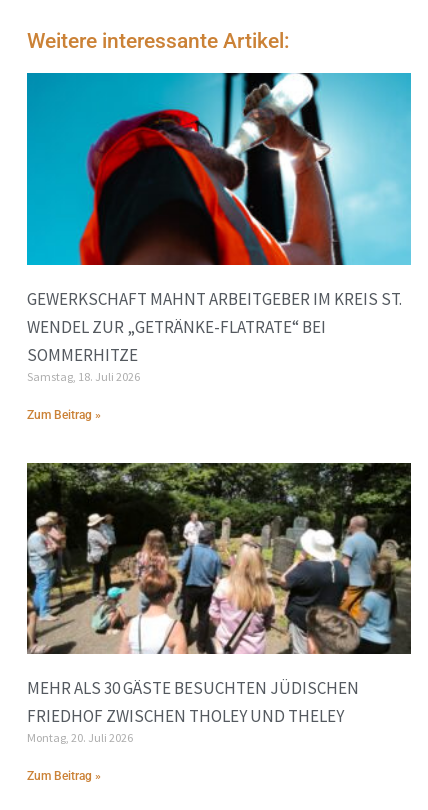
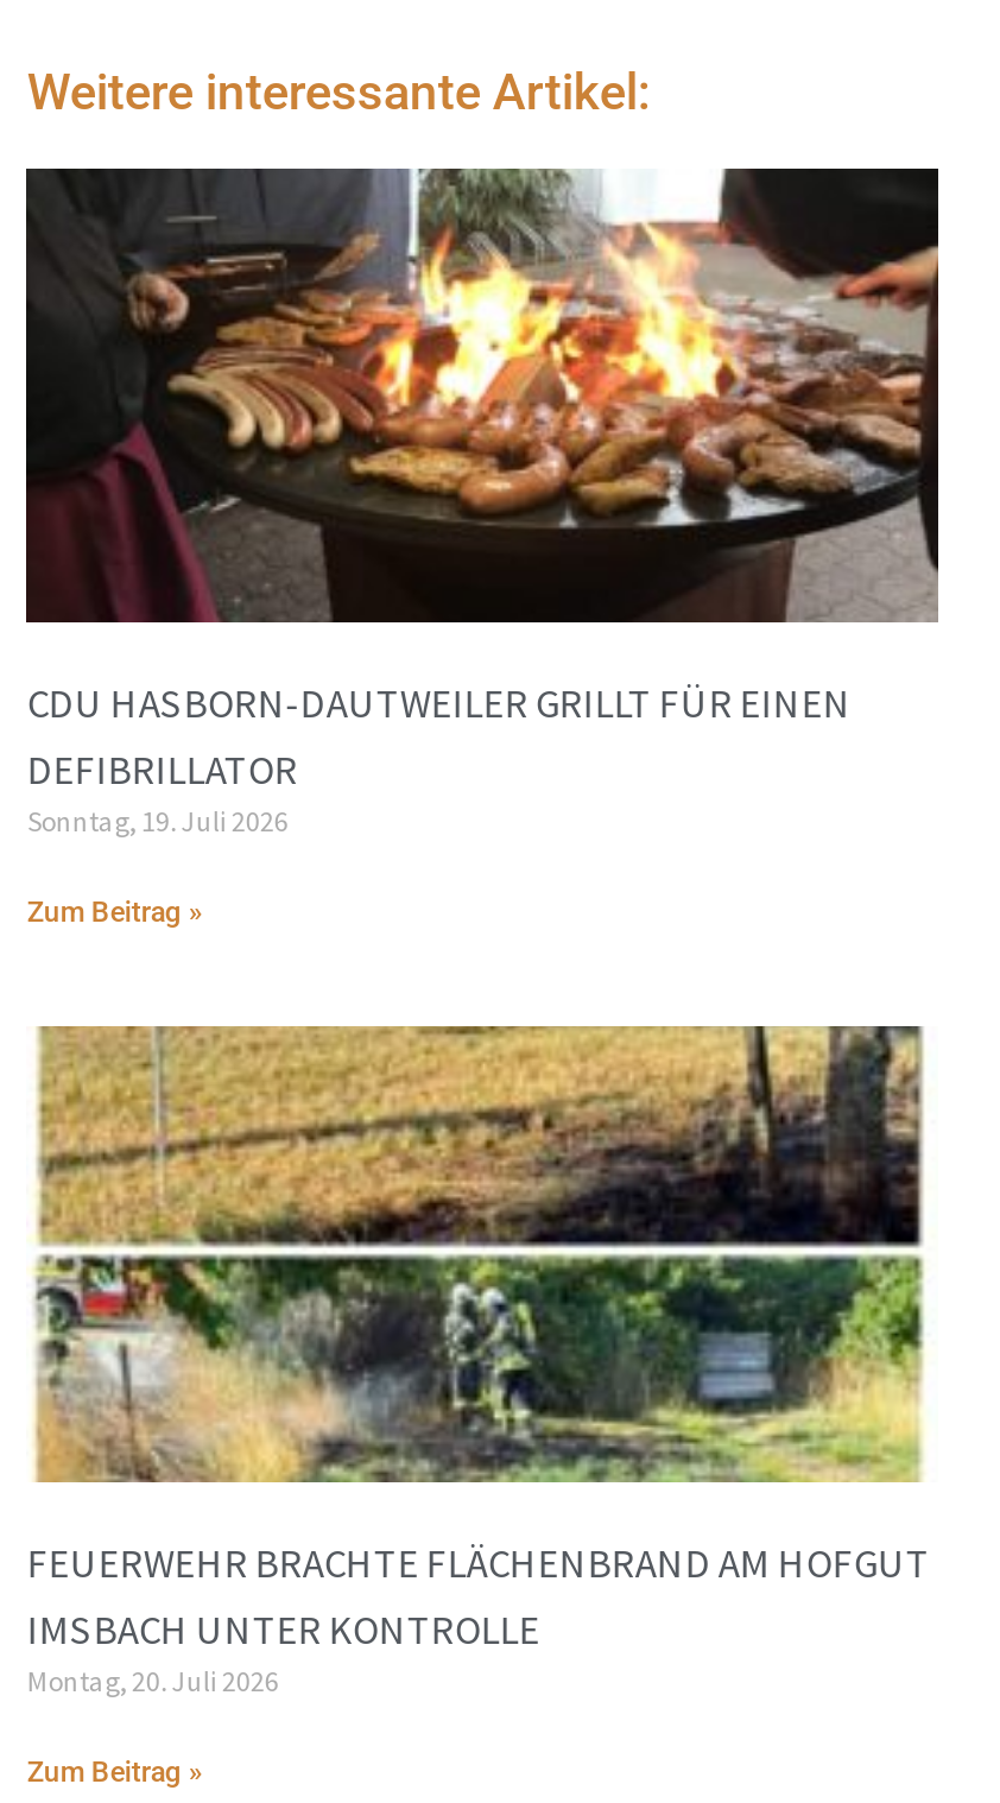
- [image]
- GEWERKSCHAFT MAHNT ARBEITGEBER IM KREIS ST.
- WENDEL ZUR „GETRÄNKE-FLATRATE“ BEI
- SOMMERHITZE
- Samstag, 18. Juli 2026
+ [image]
+ CDU HASBORN-DAUTWEILER GRILLT FÜR EINEN
+ DEFIBRILLATOR
+ Sonntag, 19. Juli 2026

- [image]
- MEHR ALS 30 GÄSTE BESUCHTEN JÜDISCHEN
- FRIEDHOF ZWISCHEN THOLEY UND THELEY
+ [image]
+ FEUERWEHR BRACHTE FLÄCHENBRAND AM HOFGUT
+ IMSBACH UNTER KONTROLLE
